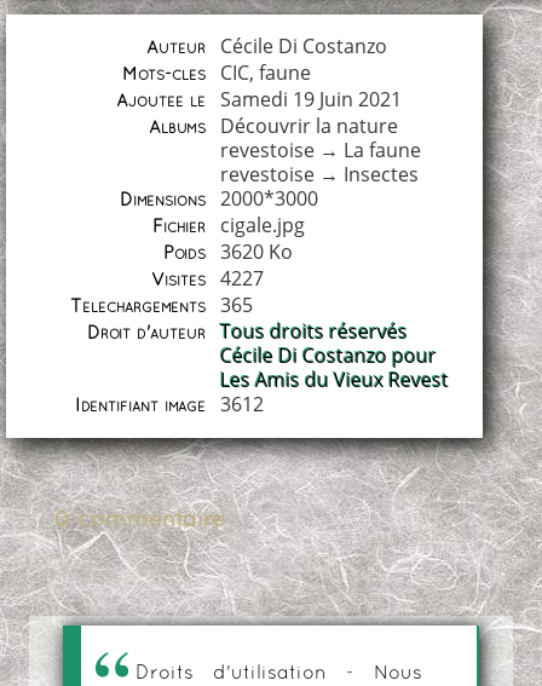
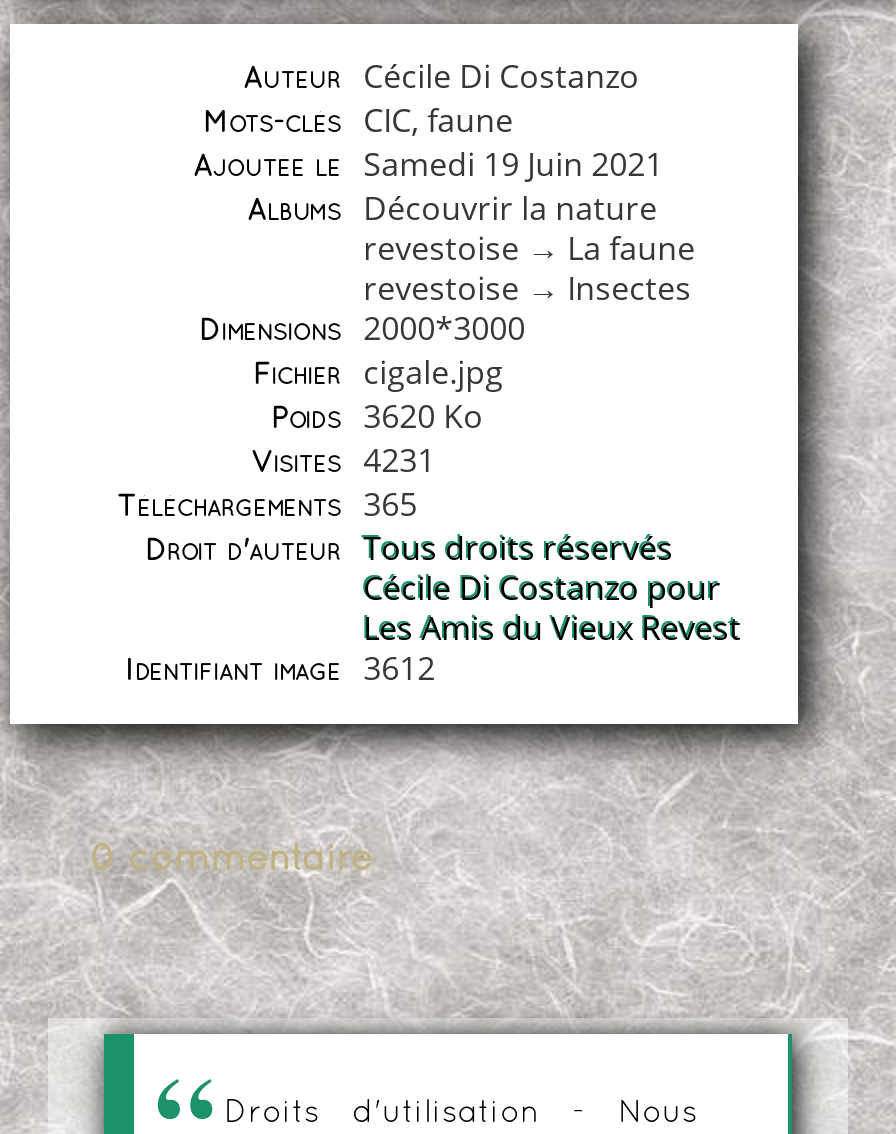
- Visites 4227
+ Visites 4231
